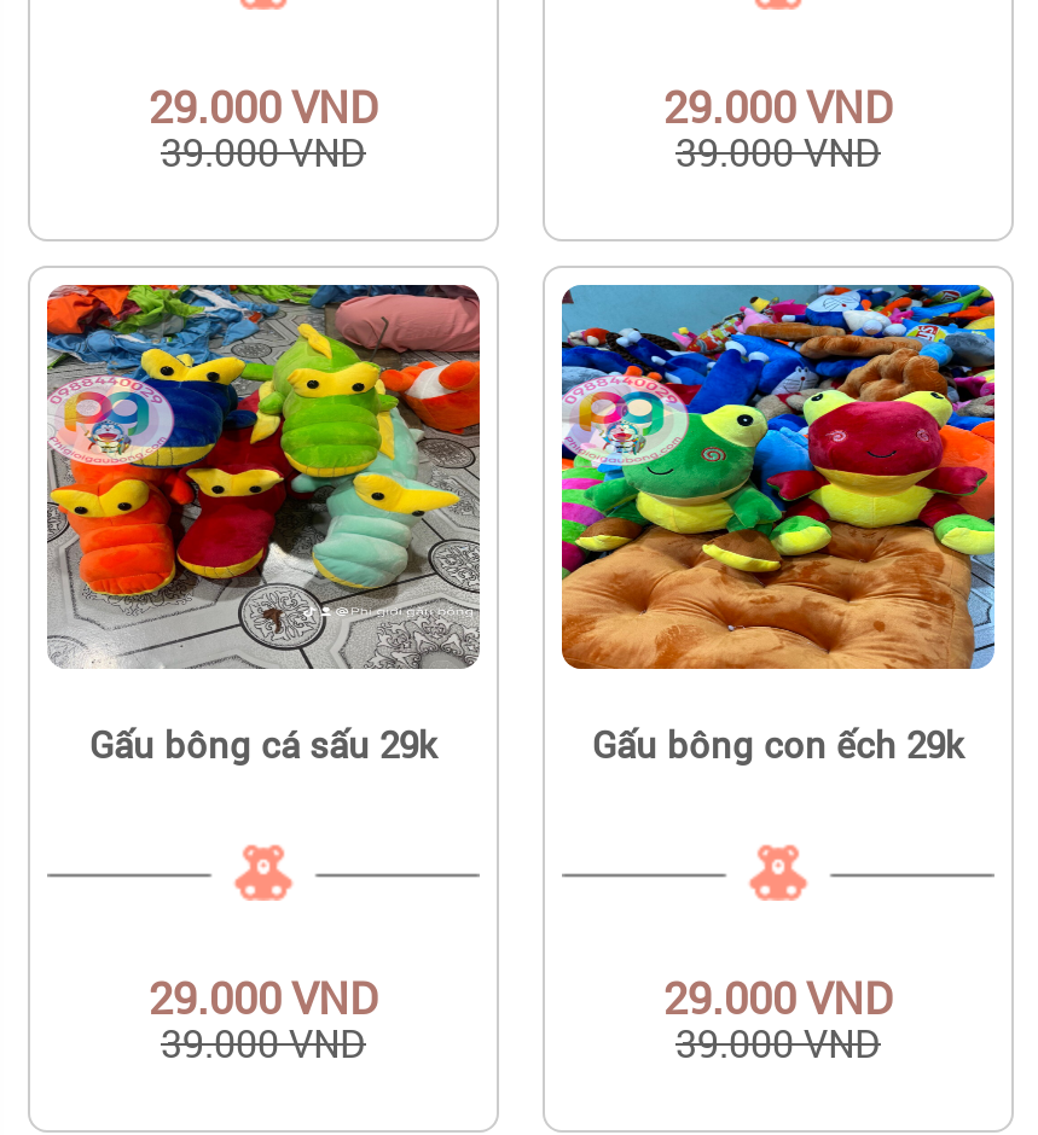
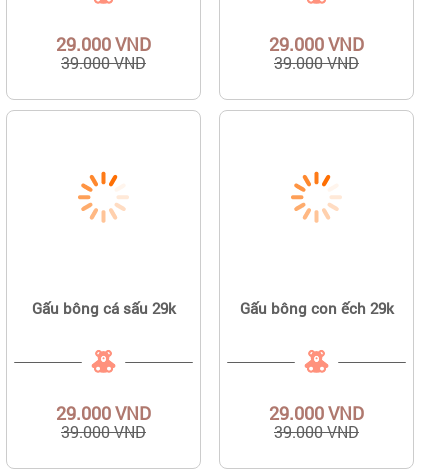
- [image]

- [image]
